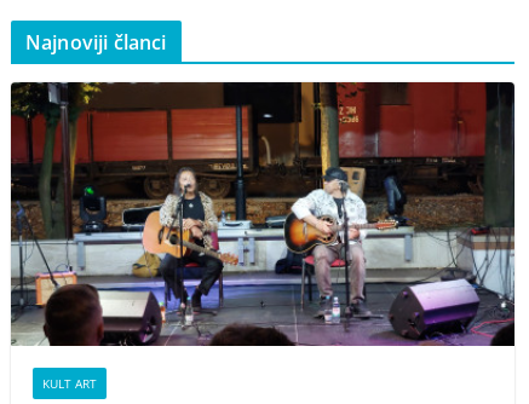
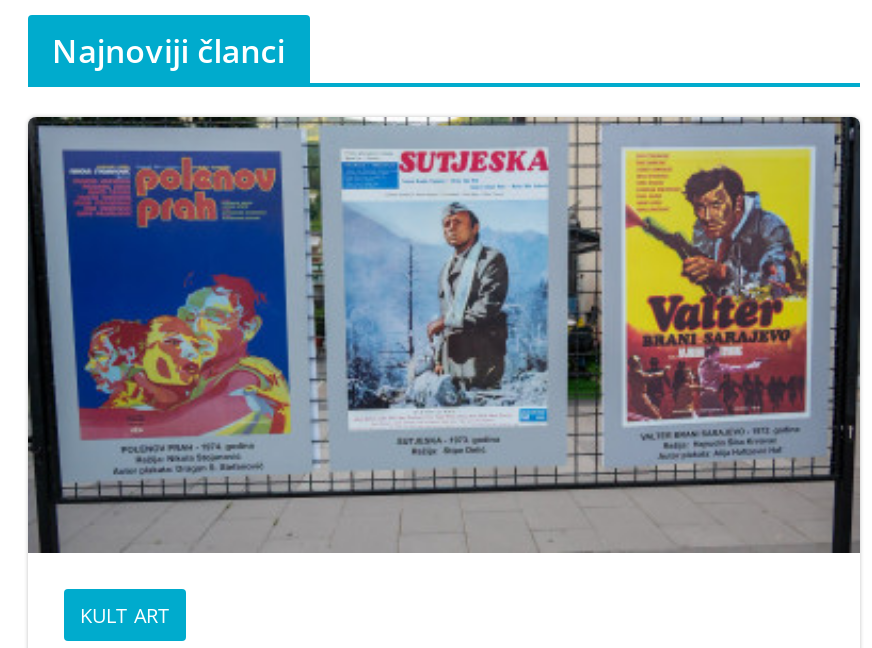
- [image]
+ [image]
